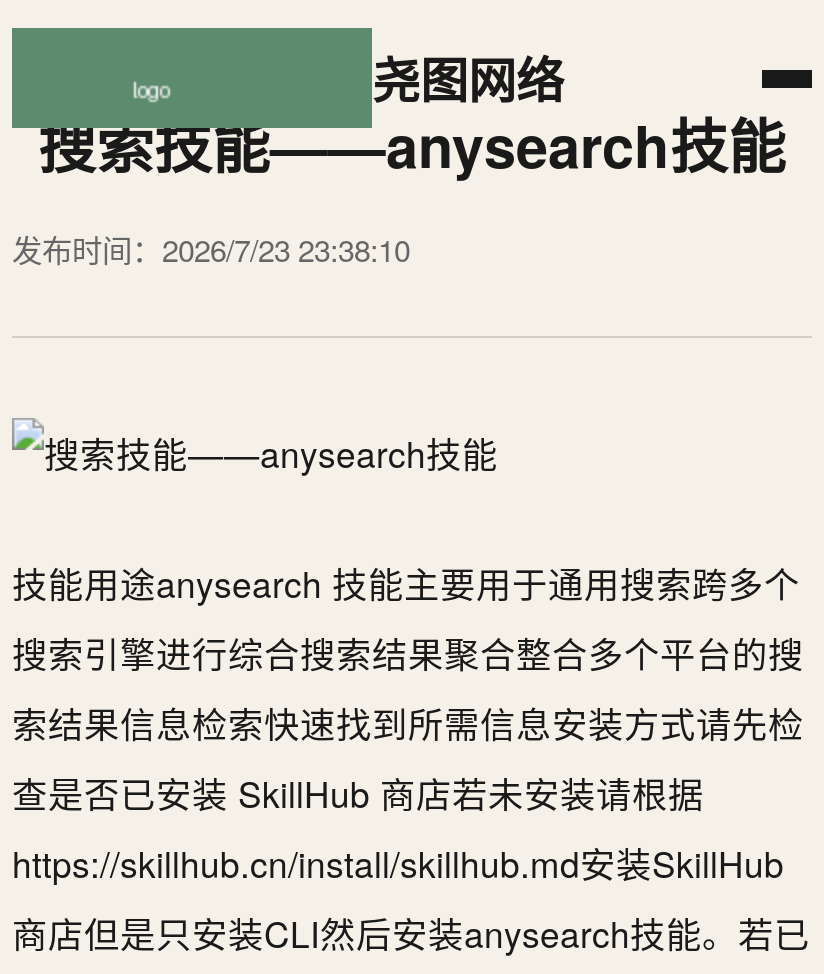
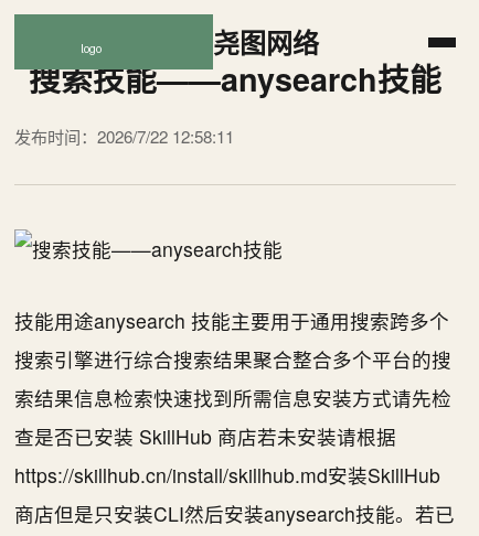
- 发布时间：2026/7/23 23:38:10
+ 发布时间：2026/7/22 12:58:11
